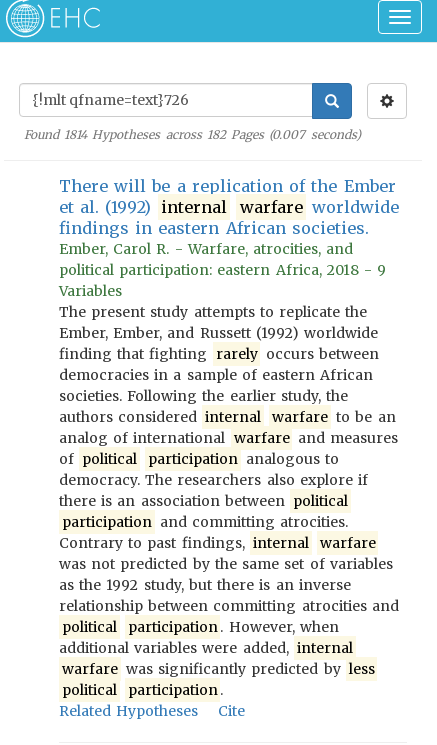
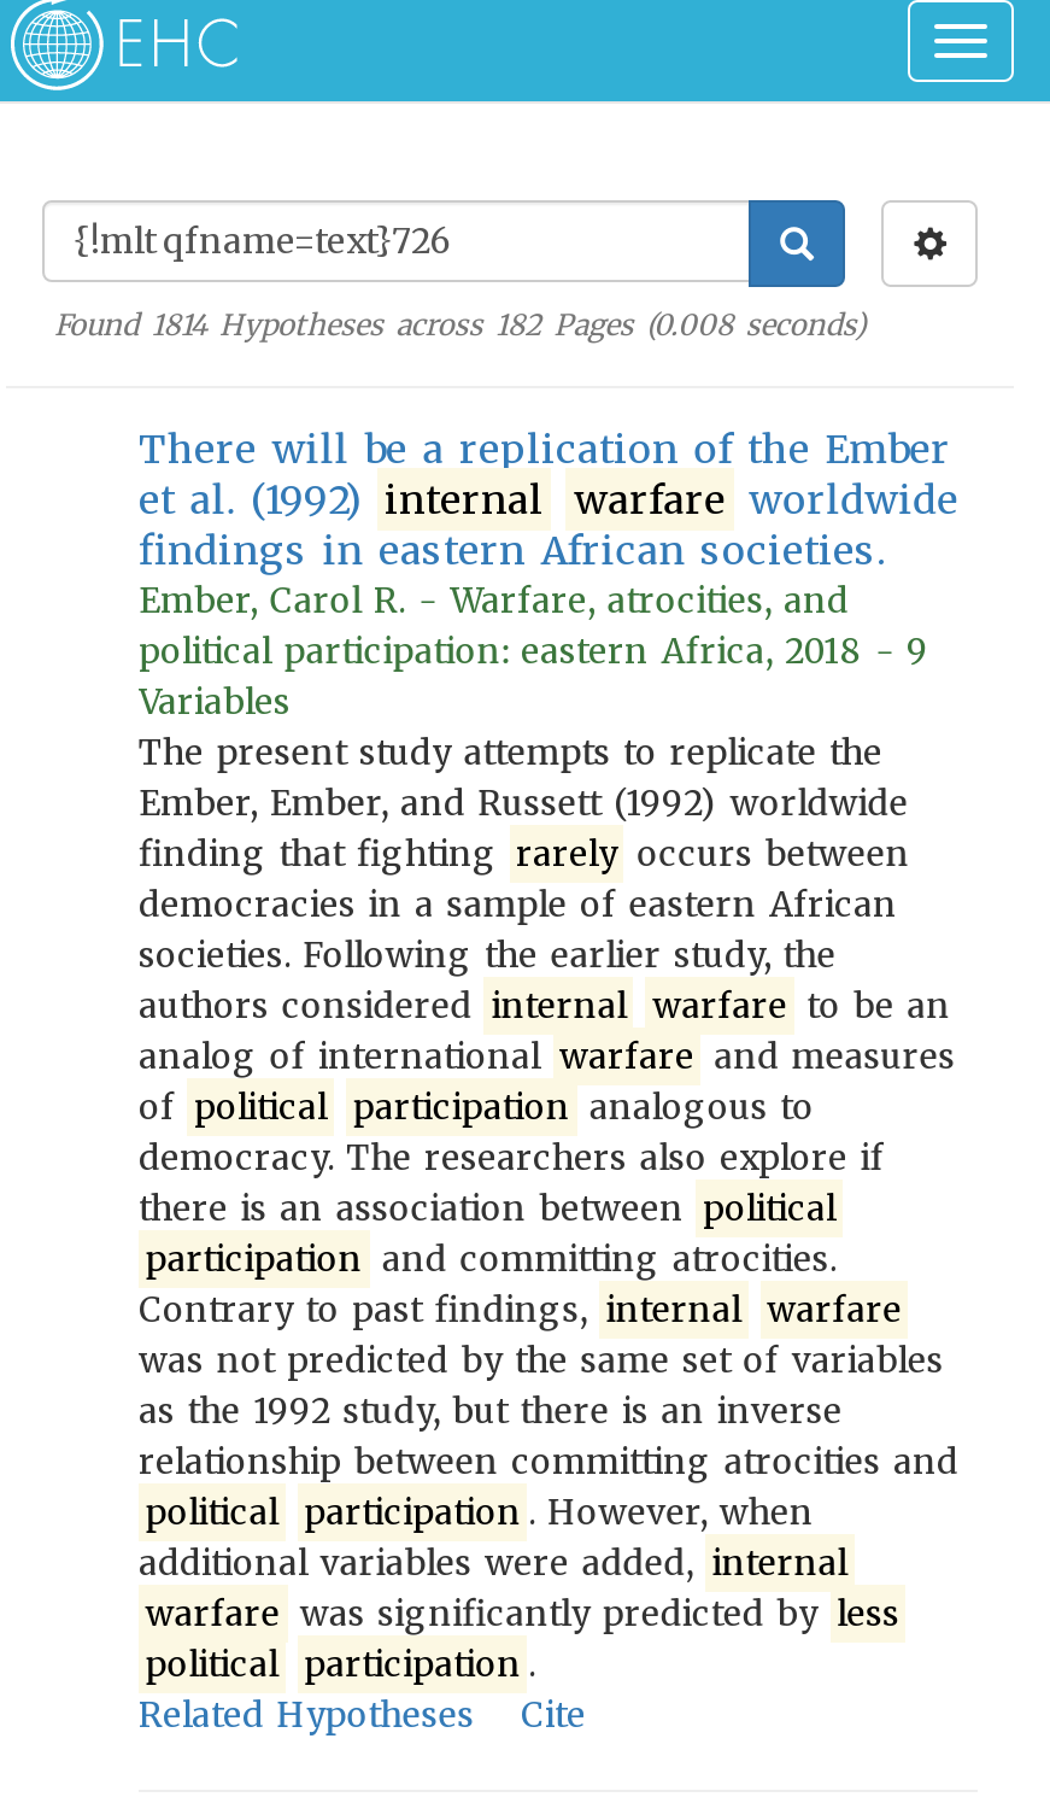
- Found 1814 Hypotheses across 182 Pages (0.007 seconds)
+ Found 1814 Hypotheses across 182 Pages (0.008 seconds)
